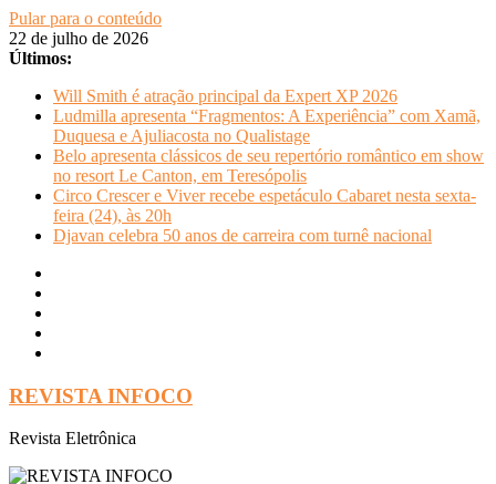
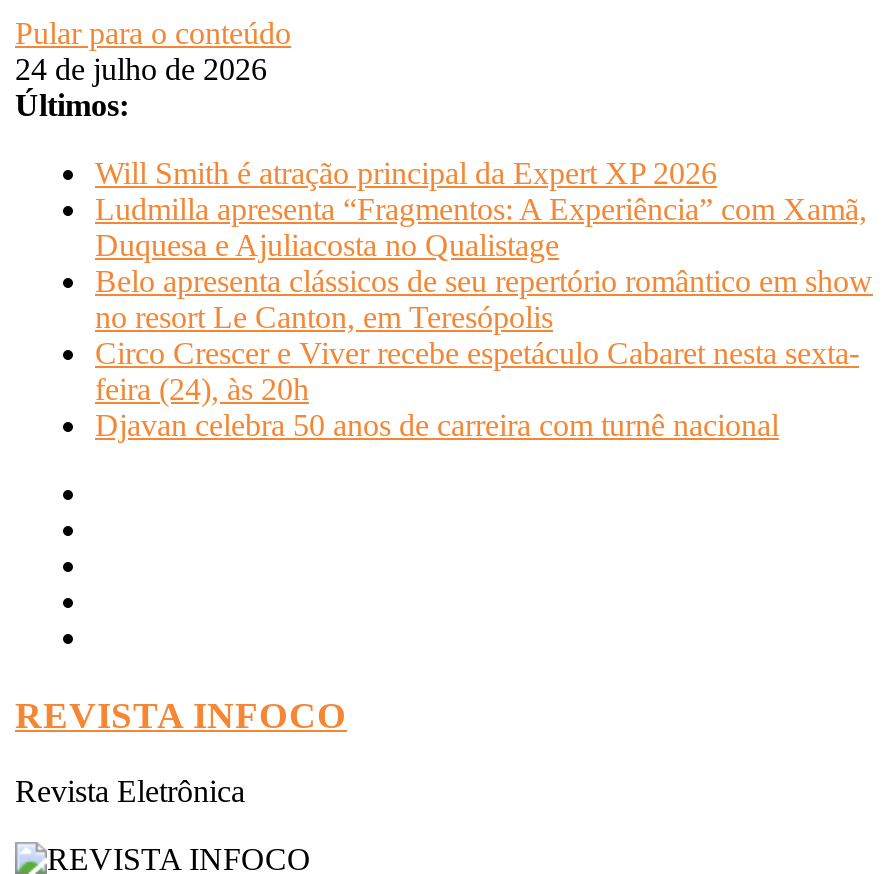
- 22 de julho de 2026
+ 24 de julho de 2026
